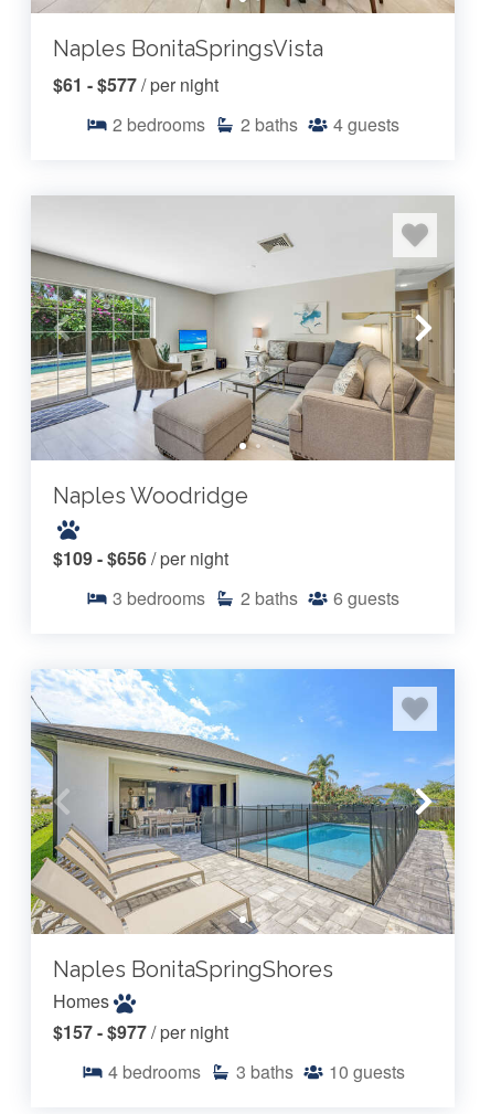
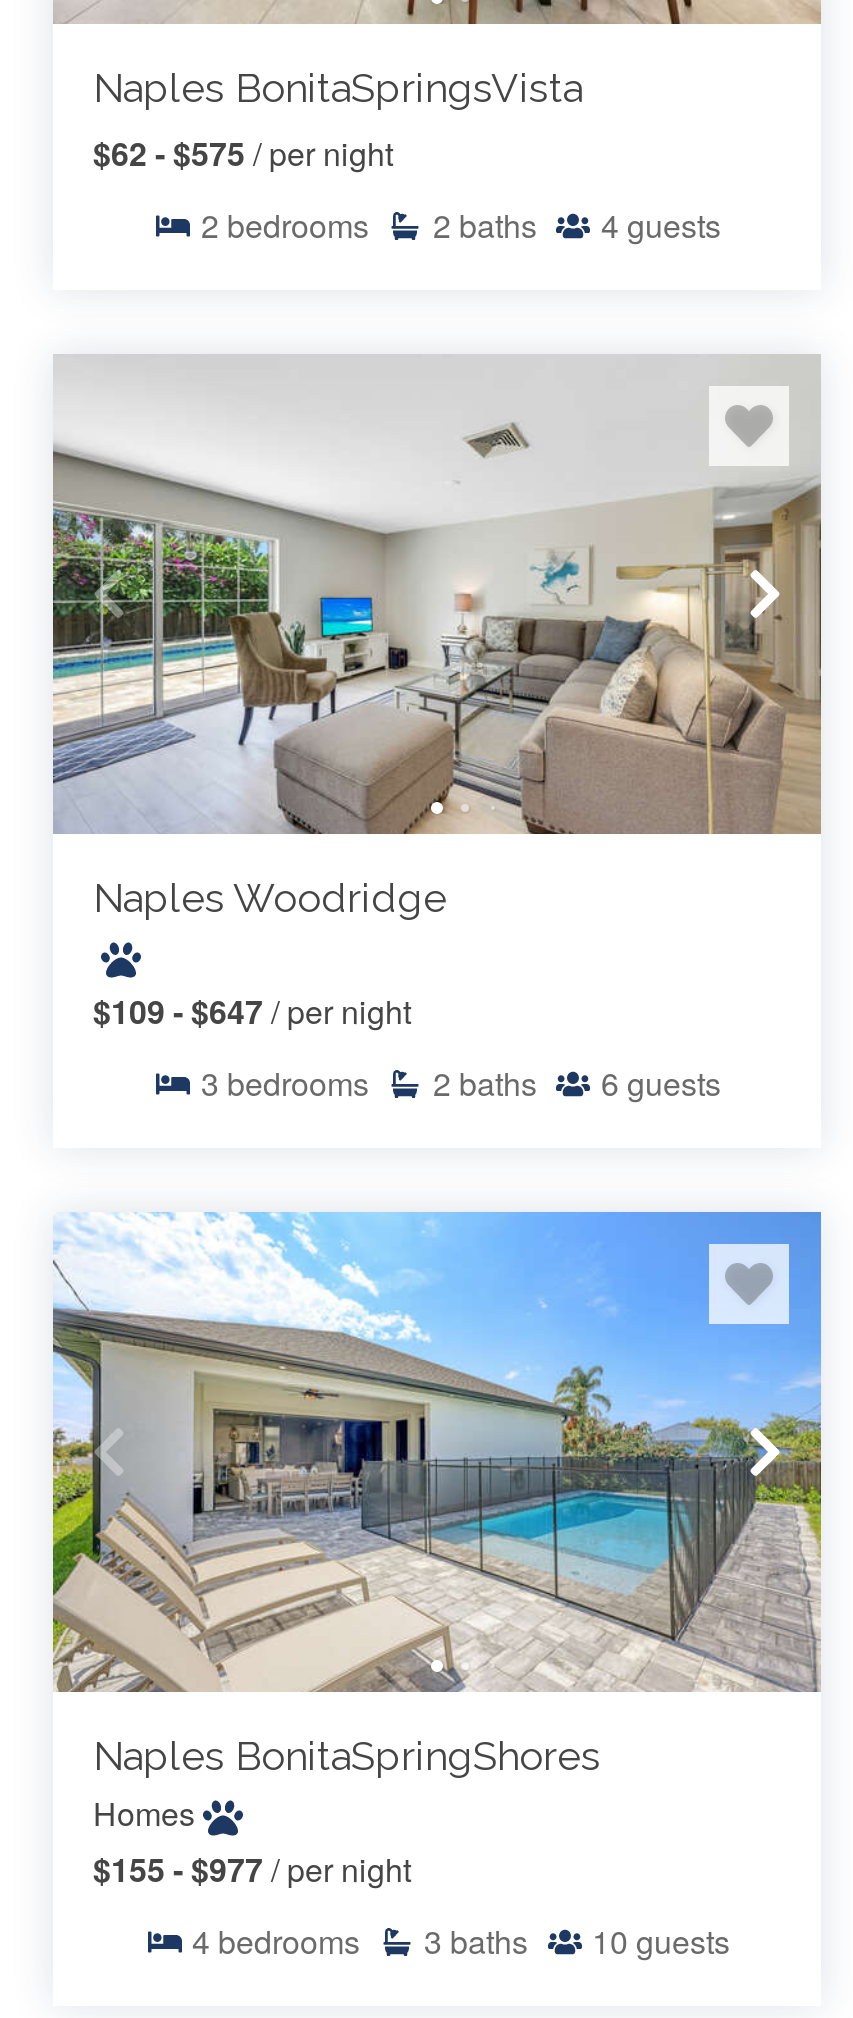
- $61 - $577 / per night
+ $62 - $575 / per night

- $109 - $656 / per night
+ $109 - $647 / per night

- $157 - $977 / per night
+ $155 - $977 / per night
